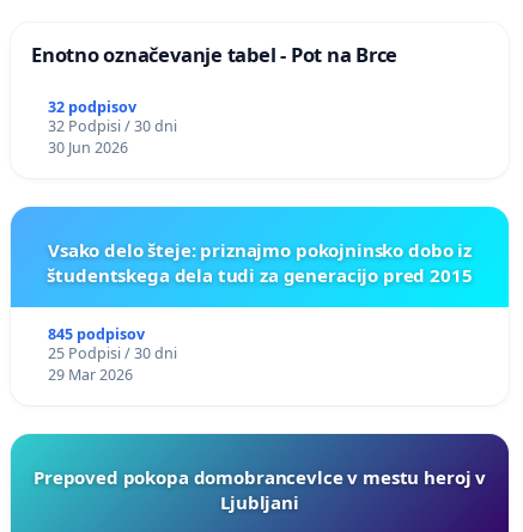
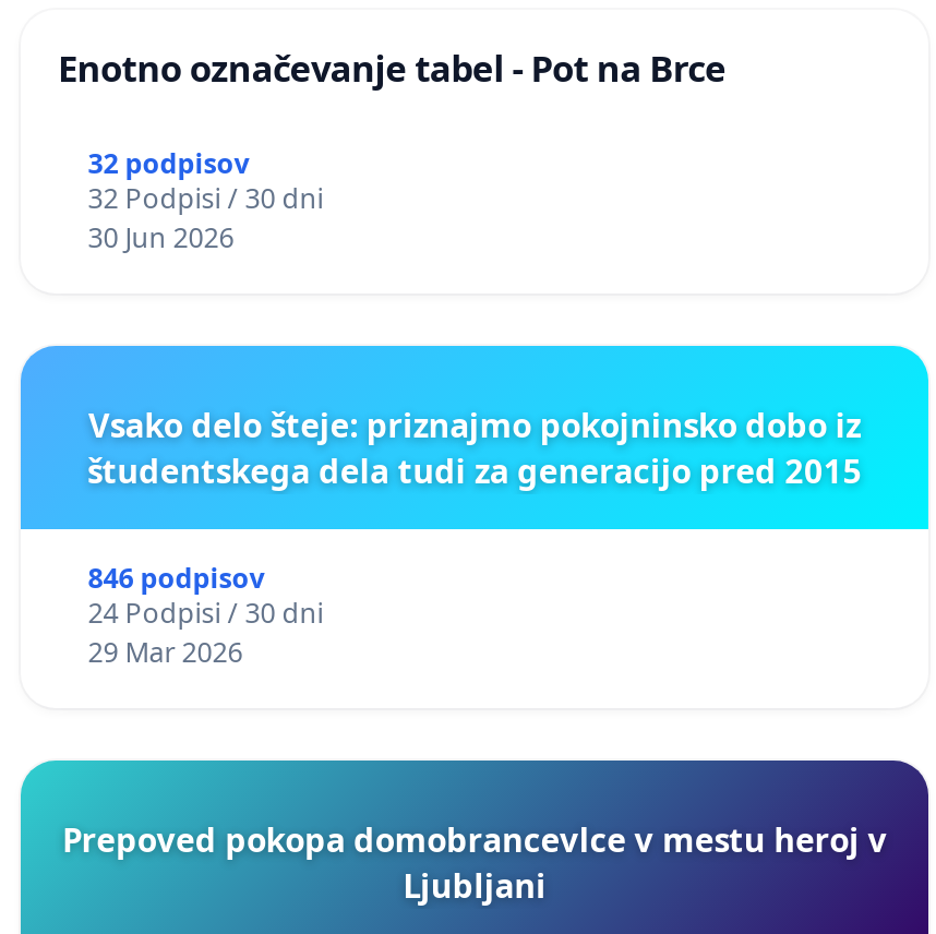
- 845 podpisov
+ 846 podpisov

- 25 Podpisi / 30 dni
+ 24 Podpisi / 30 dni
